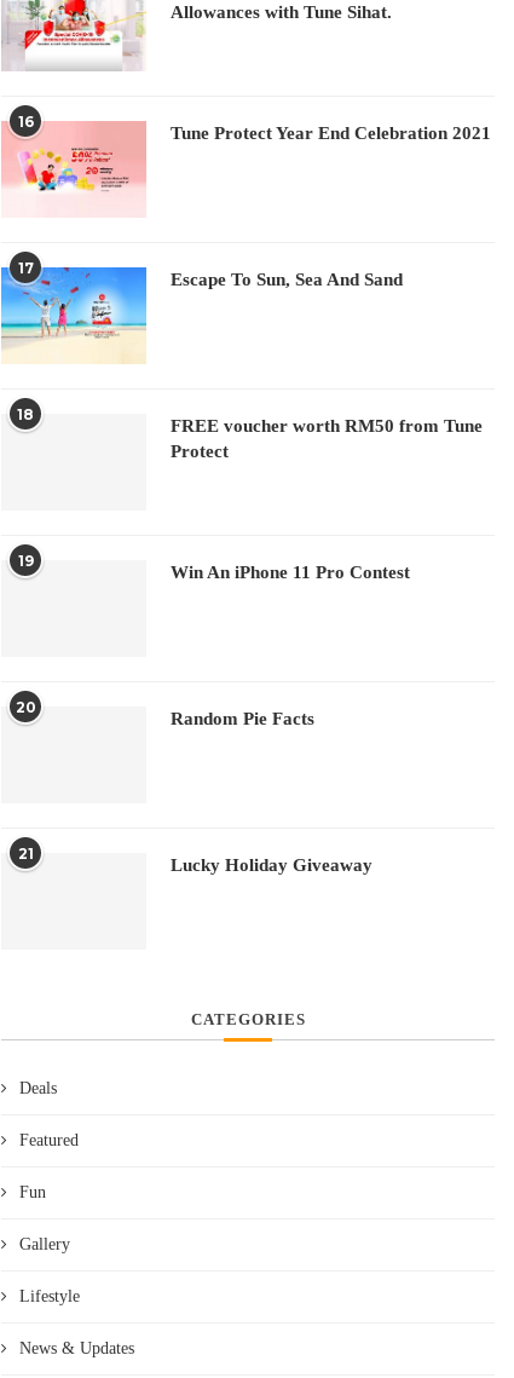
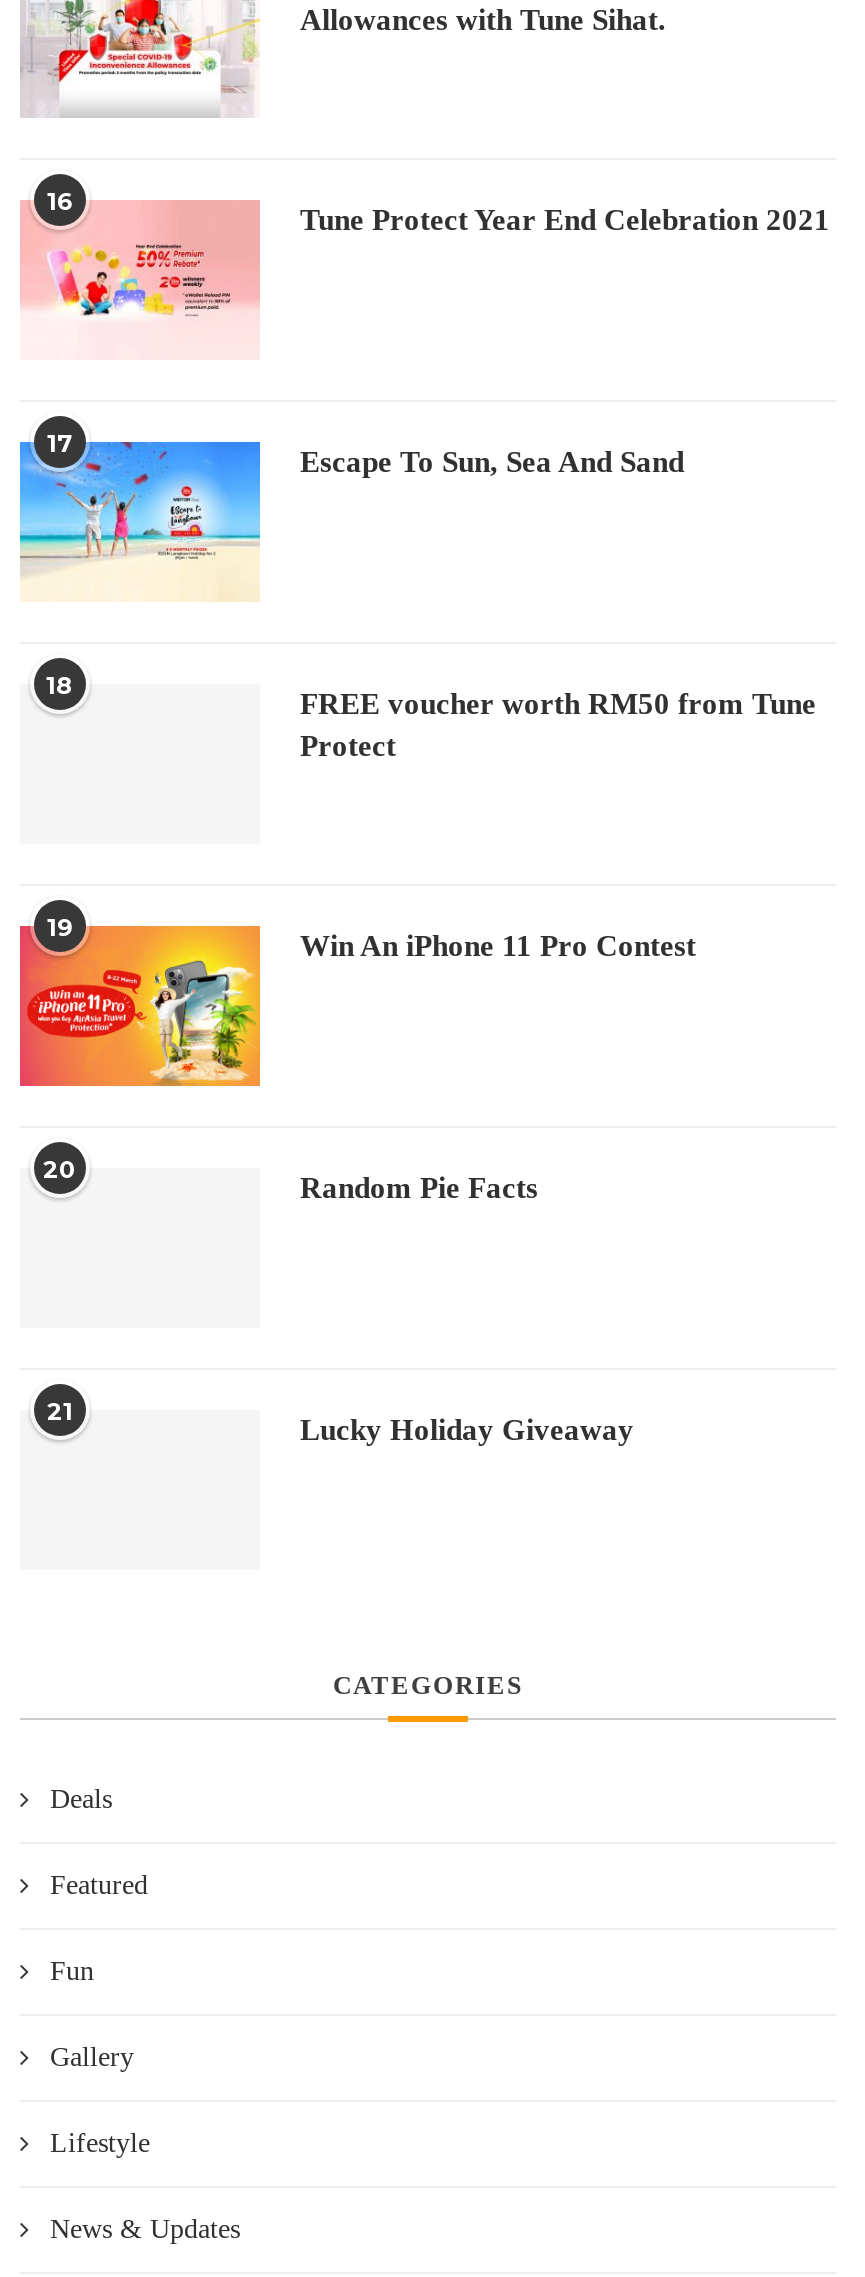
+ [image]
